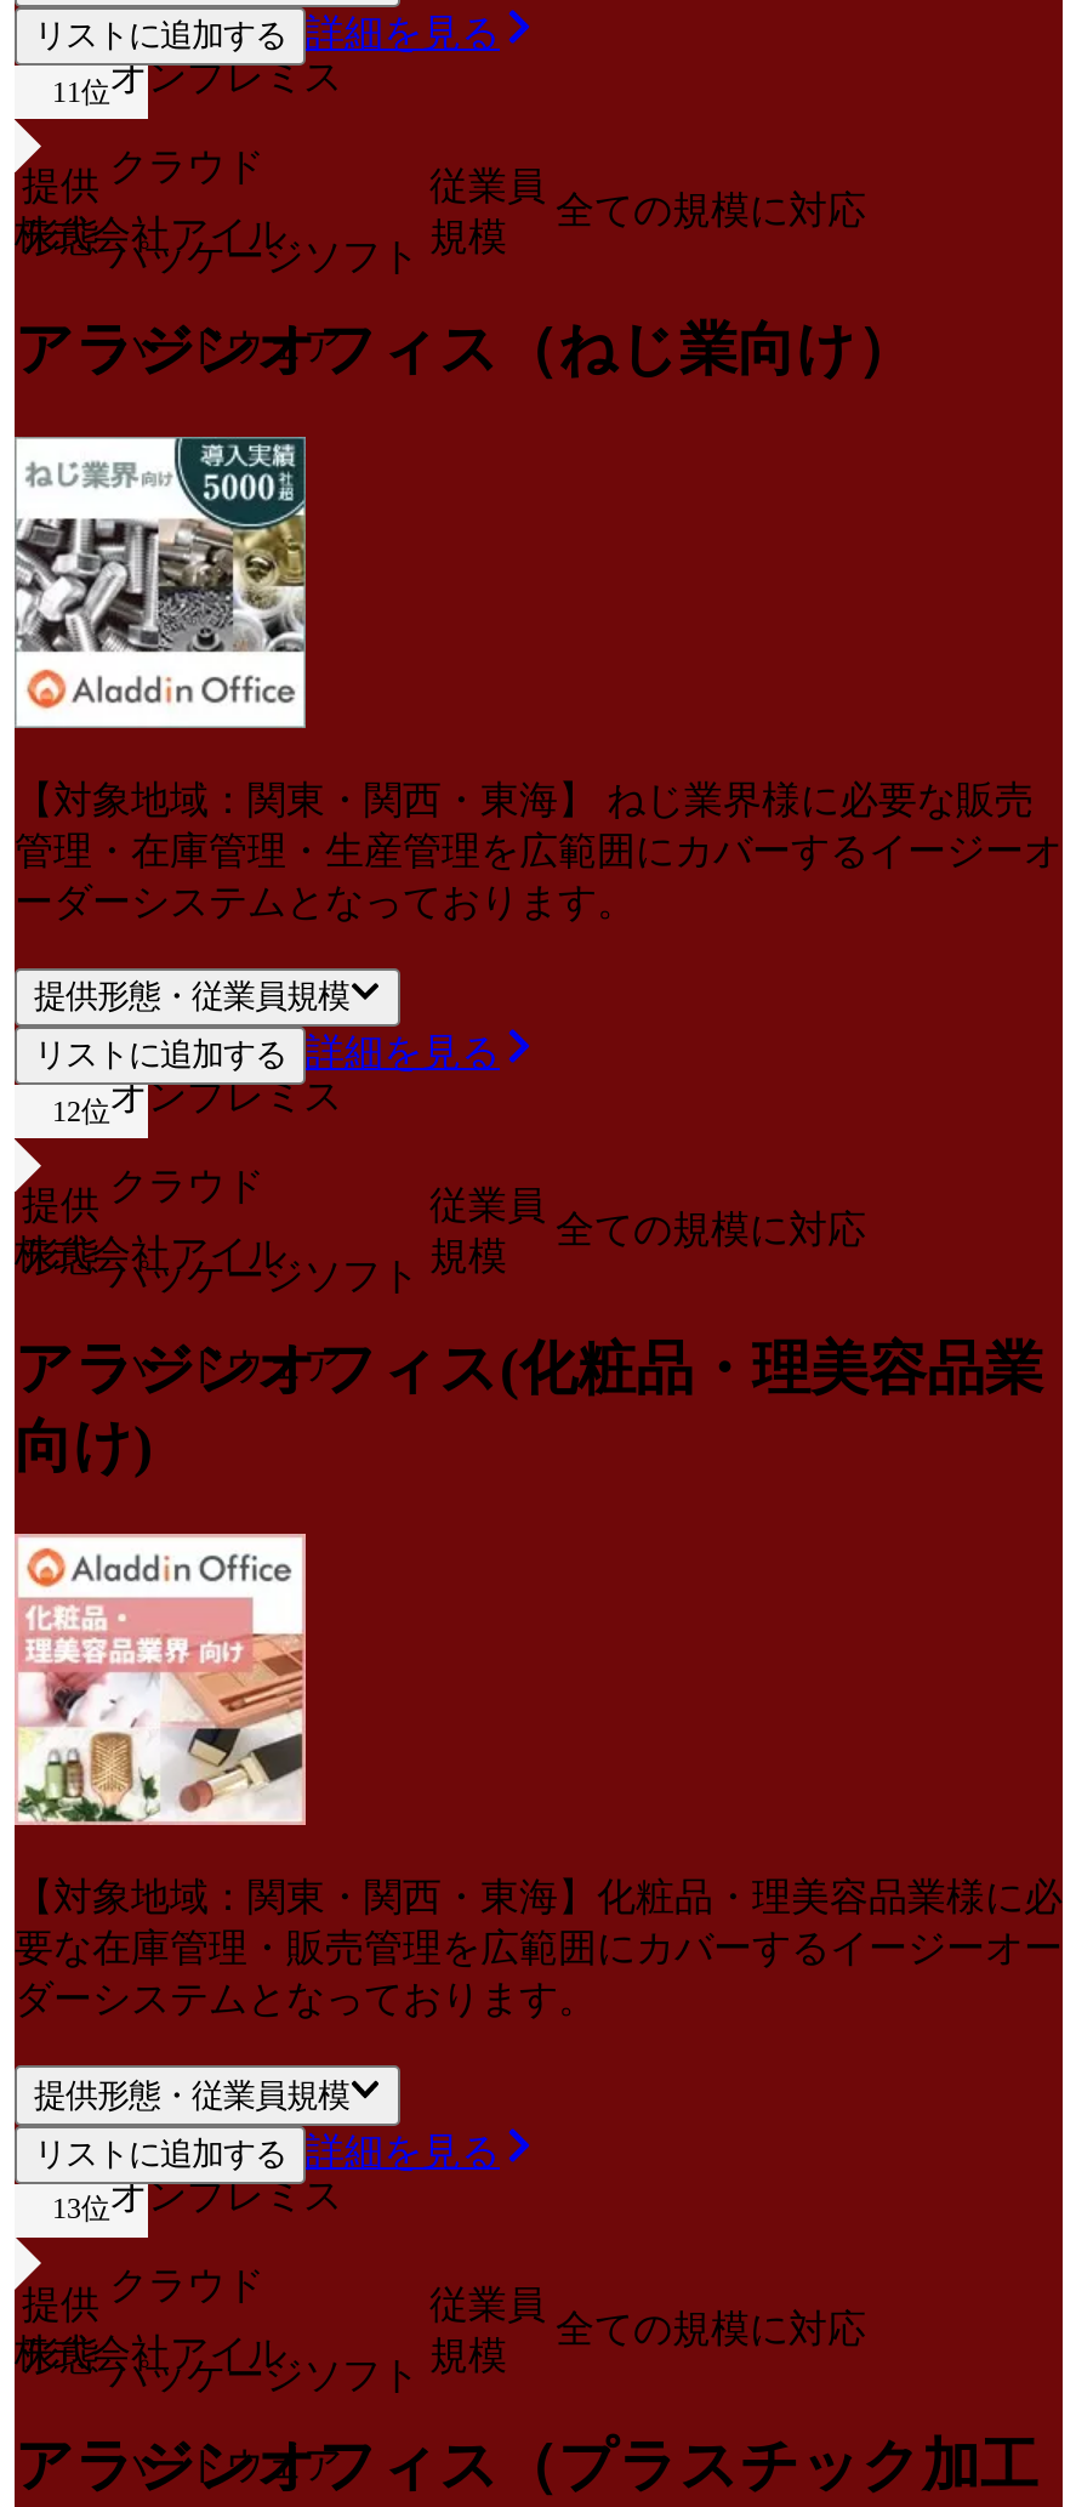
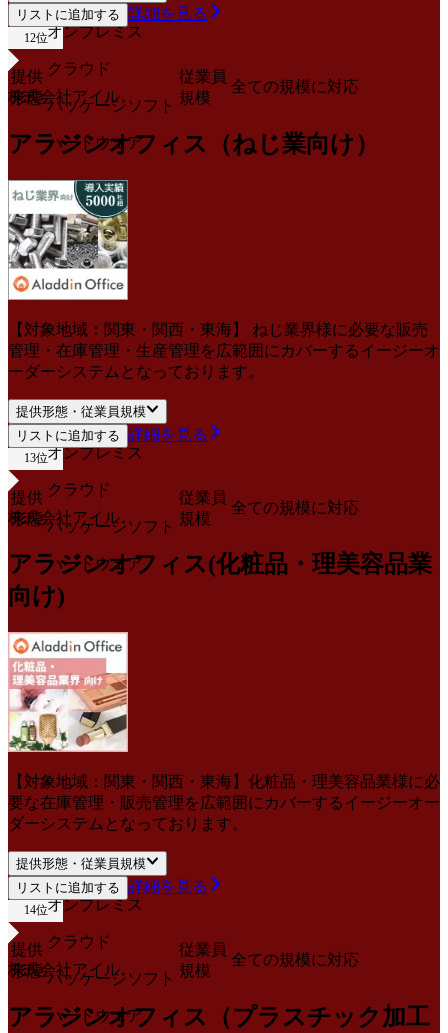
- 11位
+ 12位

- 12位
+ 13位

- 13位
+ 14位
